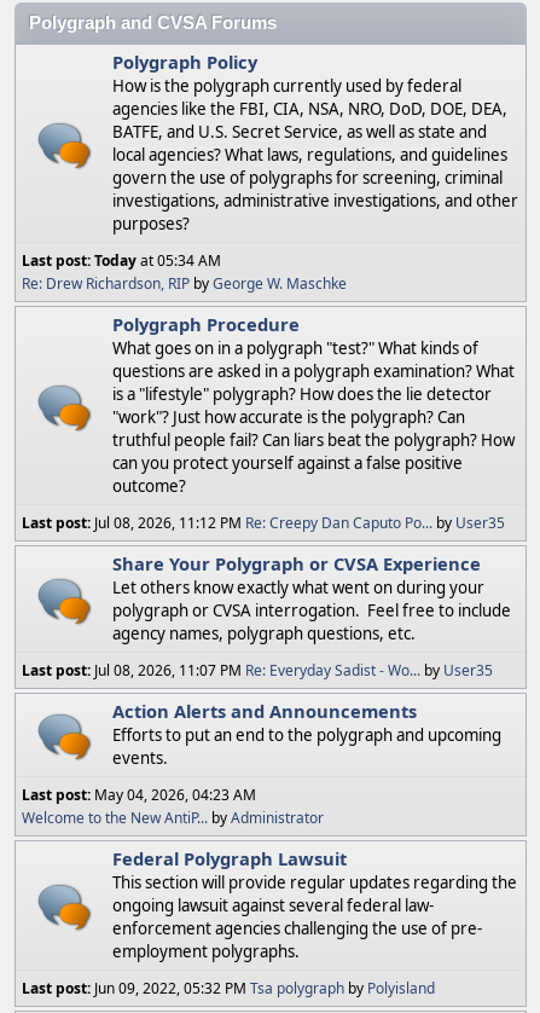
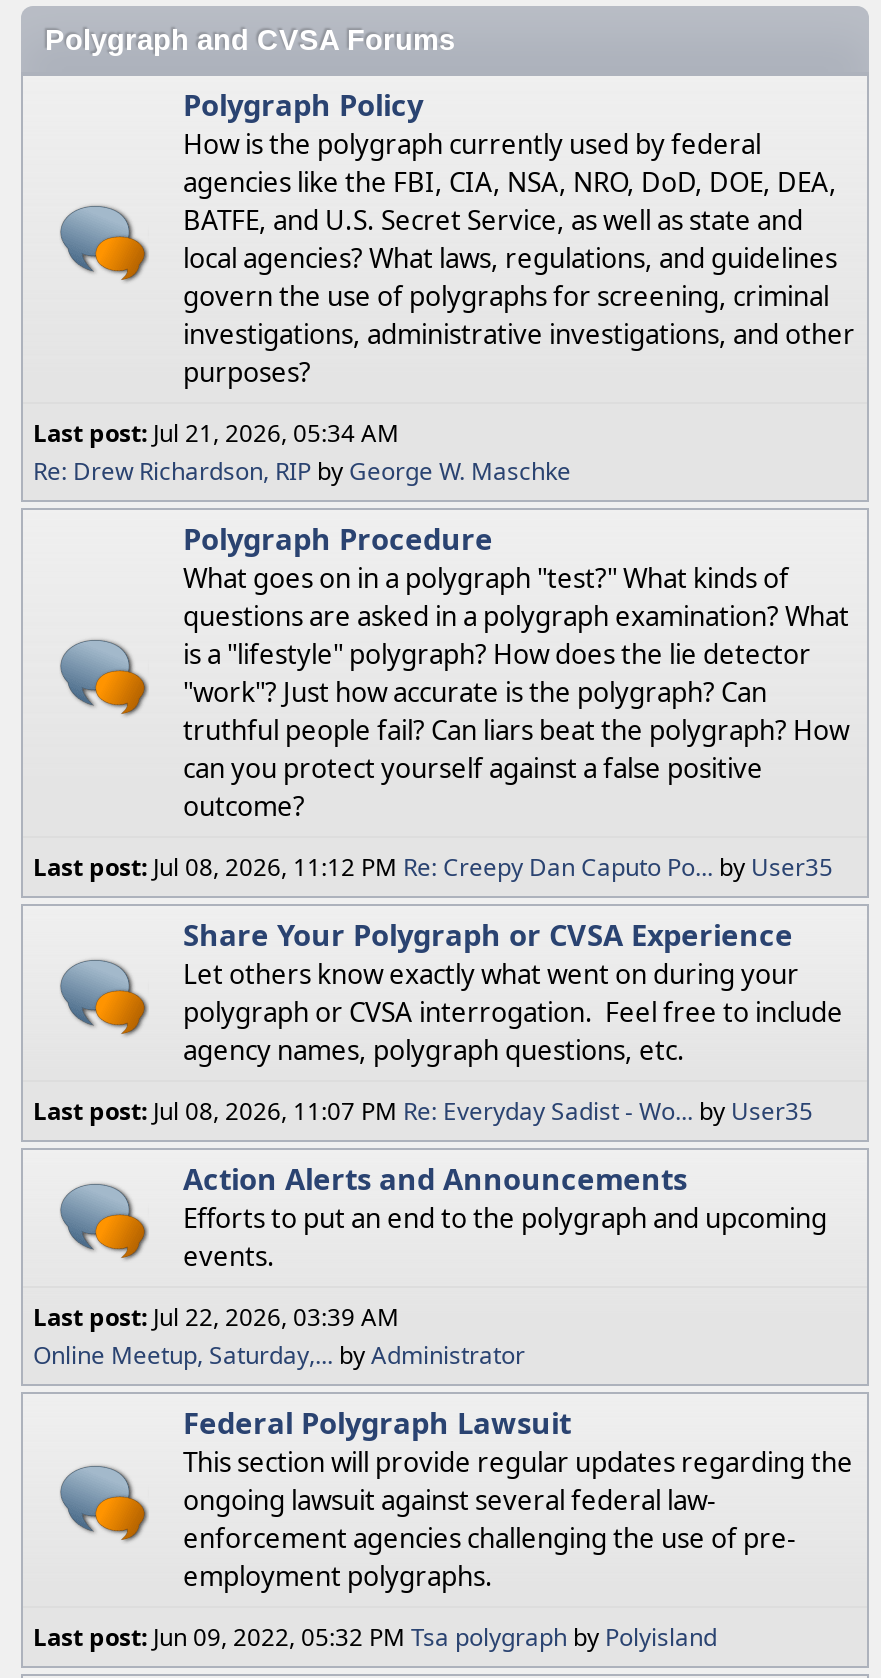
- Last post: Today at 05:34 AM
+ Last post: Jul 21, 2026, 05:34 AM

- Last post: May 04, 2026, 04:23 AM
- Welcome to the New AntiP... by Administrator
+ Last post: Jul 22, 2026, 03:39 AM
+ Online Meetup, Saturday,... by Administrator
